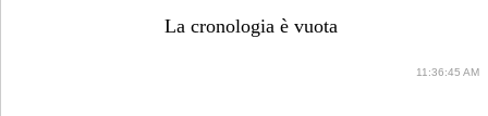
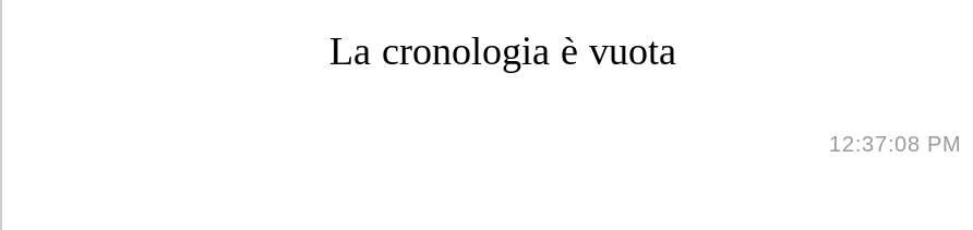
- 11:36:45 AM
+ 12:37:08 PM
